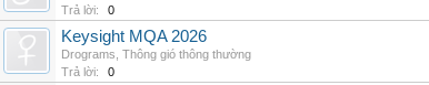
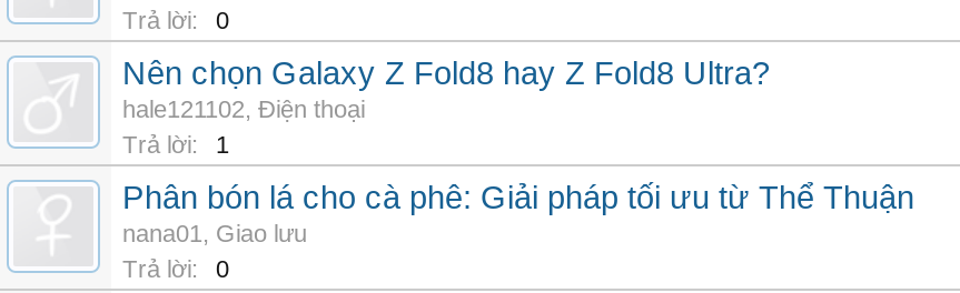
- Keysight MQA 2026
- Drograms, Thông gió thông thường
+ Nên chọn Galaxy Z Fold8 hay Z Fold8 Ultra?
+ hale121102, Điện thoại
+ Trả lời:
+ 1
+ Phân bón lá cho cà phê: Giải pháp tối ưu từ Thể Thuận
+ nana01, Giao lưu
